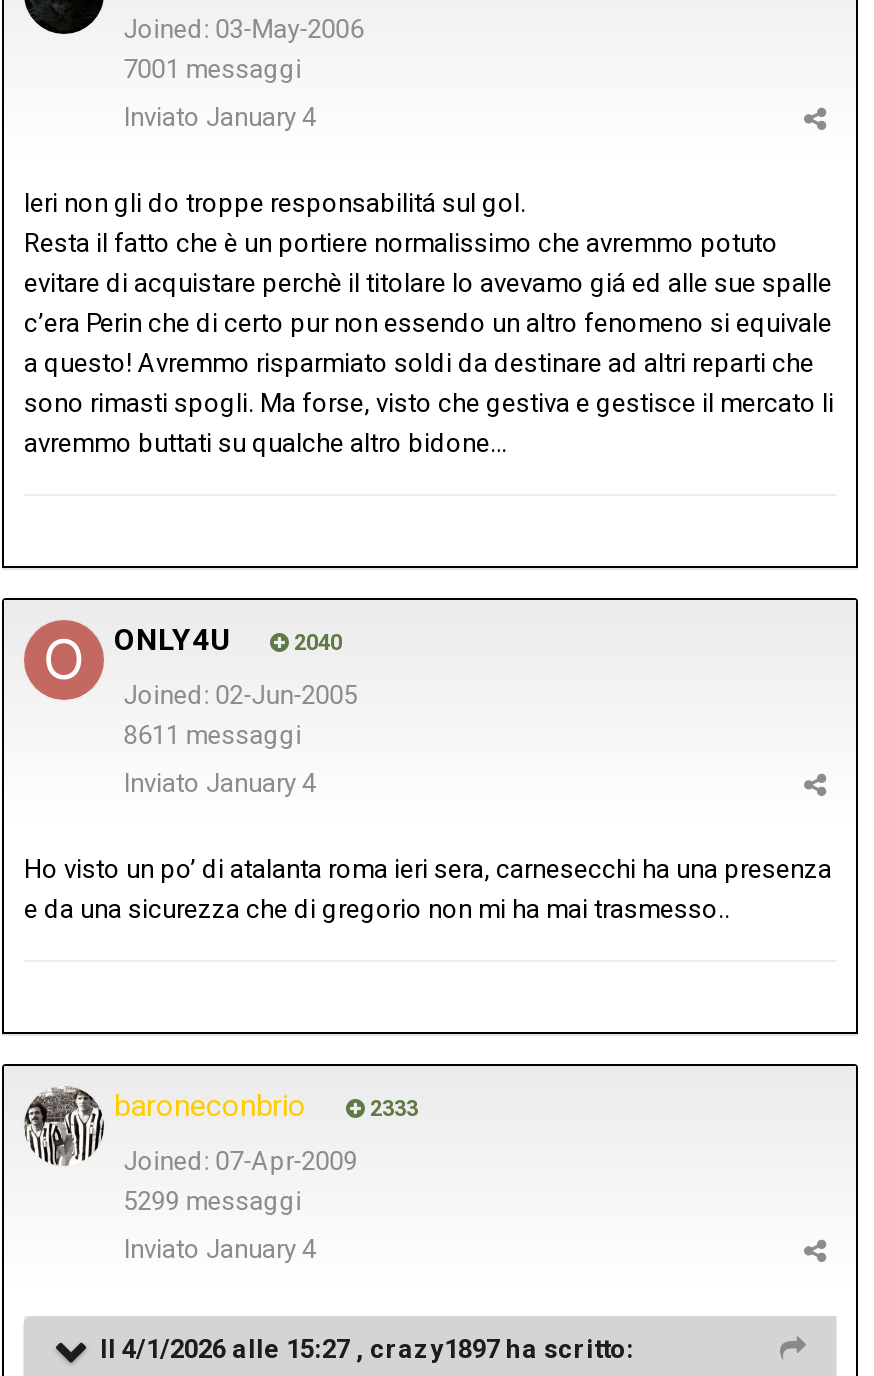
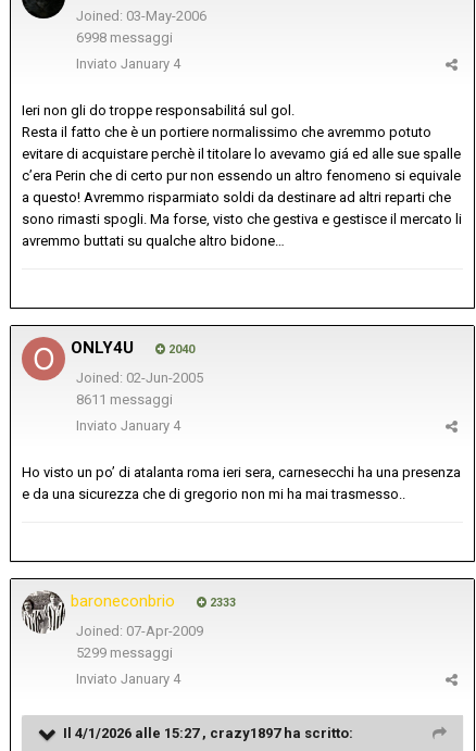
- 7001 messaggi
+ 6998 messaggi
